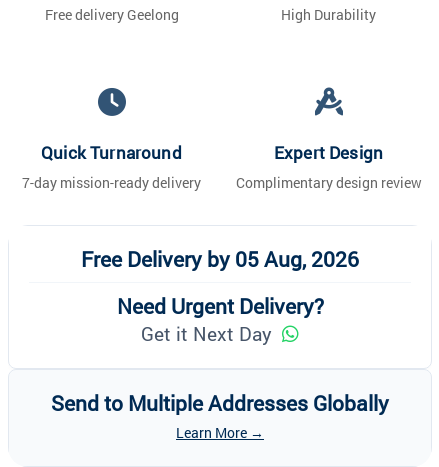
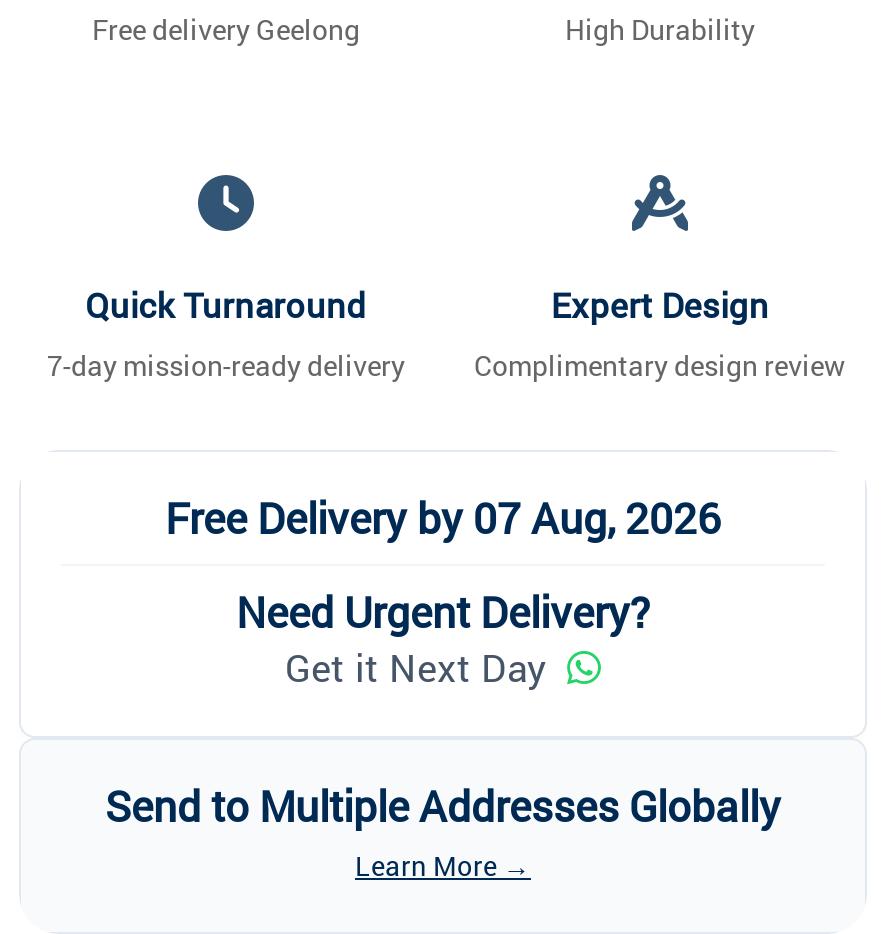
- Free Delivery by 05 Aug, 2026
+ Free Delivery by 07 Aug, 2026
